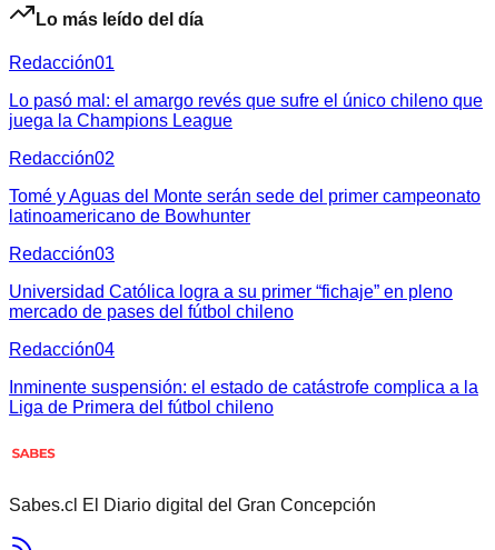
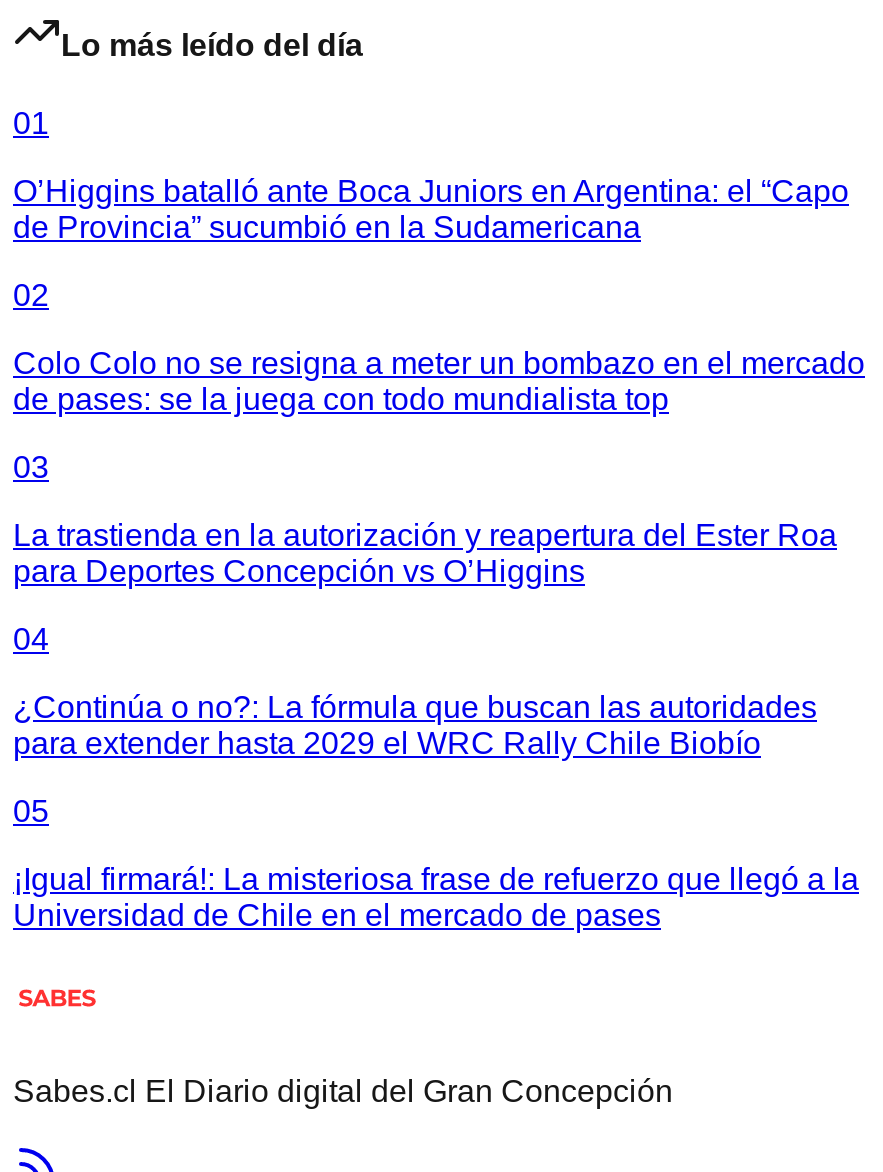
- Redacción01
- Lo pasó mal: el amargo revés que sufre el único chileno que
- juega la Champions League
- Redacción02
- Tomé y Aguas del Monte serán sede del primer campeonato
- latinoamericano de Bowhunter
- Redacción03
- Universidad Católica logra a su primer “fichaje” en pleno
- mercado de pases del fútbol chileno
- Redacción04
- Inminente suspensión: el estado de catástrofe complica a la
- Liga de Primera del fútbol chileno
+ 01
+ O’Higgins batalló ante Boca Juniors en Argentina: el “Capo
+ de Provincia” sucumbió en la Sudamericana
+ 02
+ Colo Colo no se resigna a meter un bombazo en el mercado
+ de pases: se la juega con todo mundialista top
+ 03
+ La trastienda en la autorización y reapertura del Ester Roa
+ para Deportes Concepción vs O’Higgins
+ 04
+ ¿Continúa o no?: La fórmula que buscan las autoridades
+ para extender hasta 2029 el WRC Rally Chile Biobío
+ 05
+ ¡Igual firmará!: La misteriosa frase de refuerzo que llegó a la
+ Universidad de Chile en el mercado de pases
